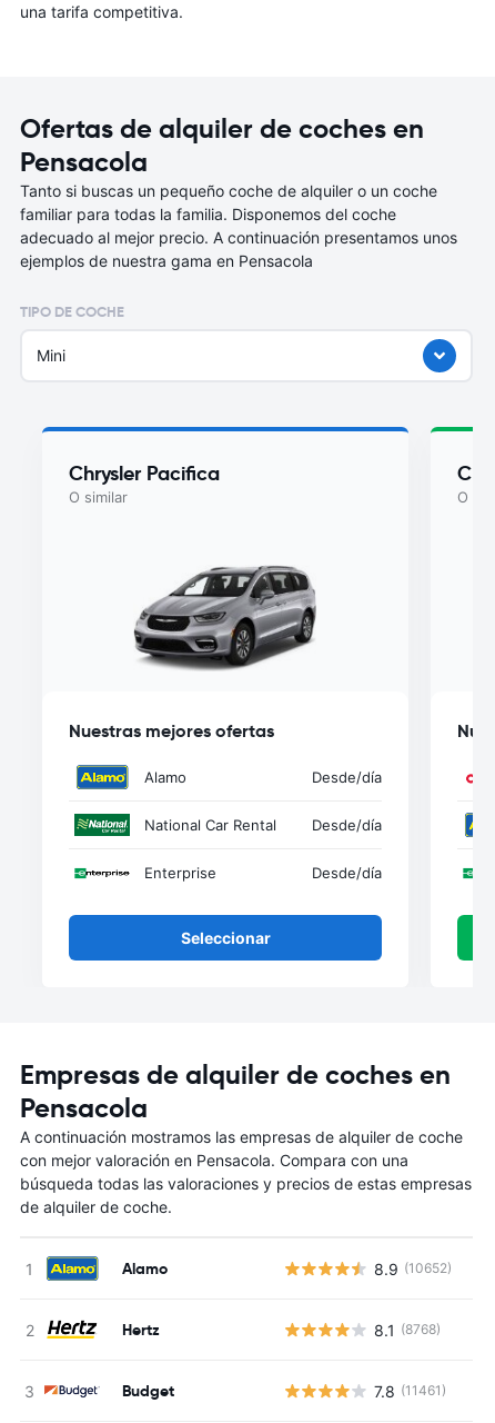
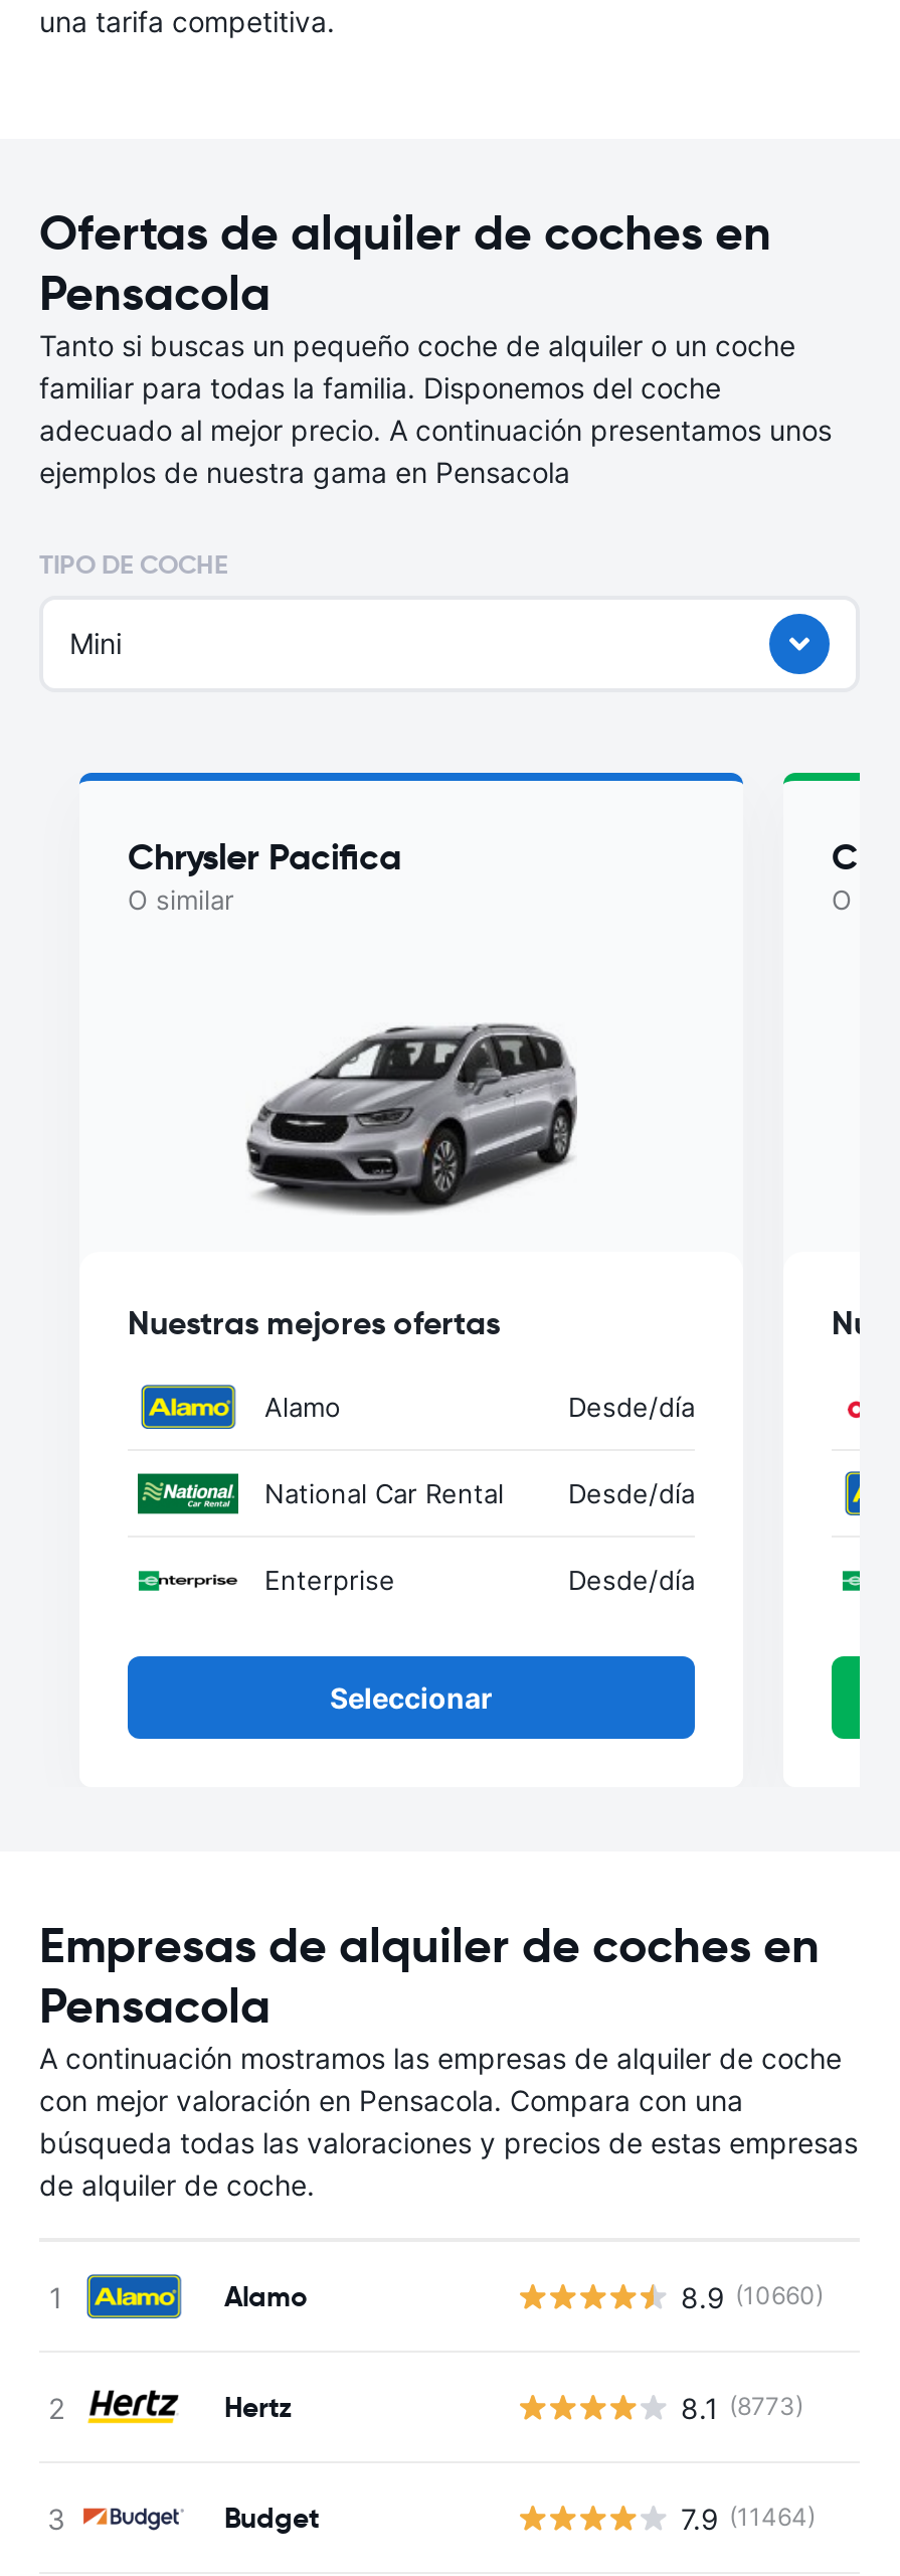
- 8.9 (10652)
+ 8.9 (10660)

- 8.1 (8768)
+ 8.1 (8773)

- 7.8 (11461)
+ 7.9 (11464)
